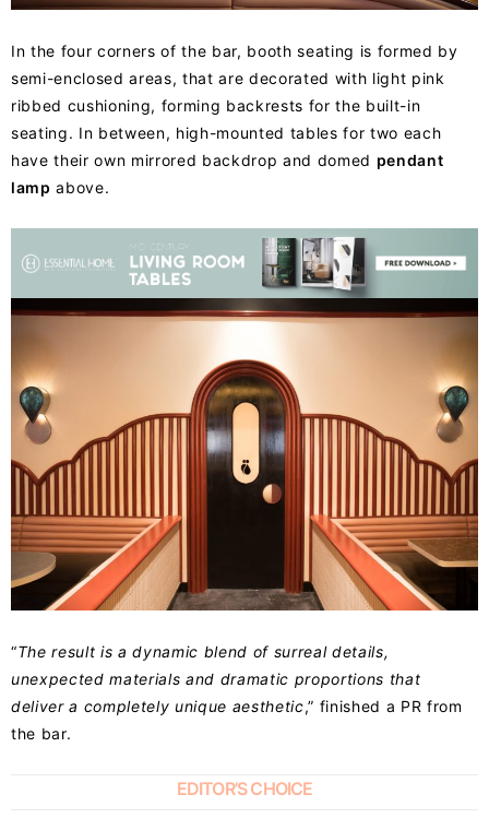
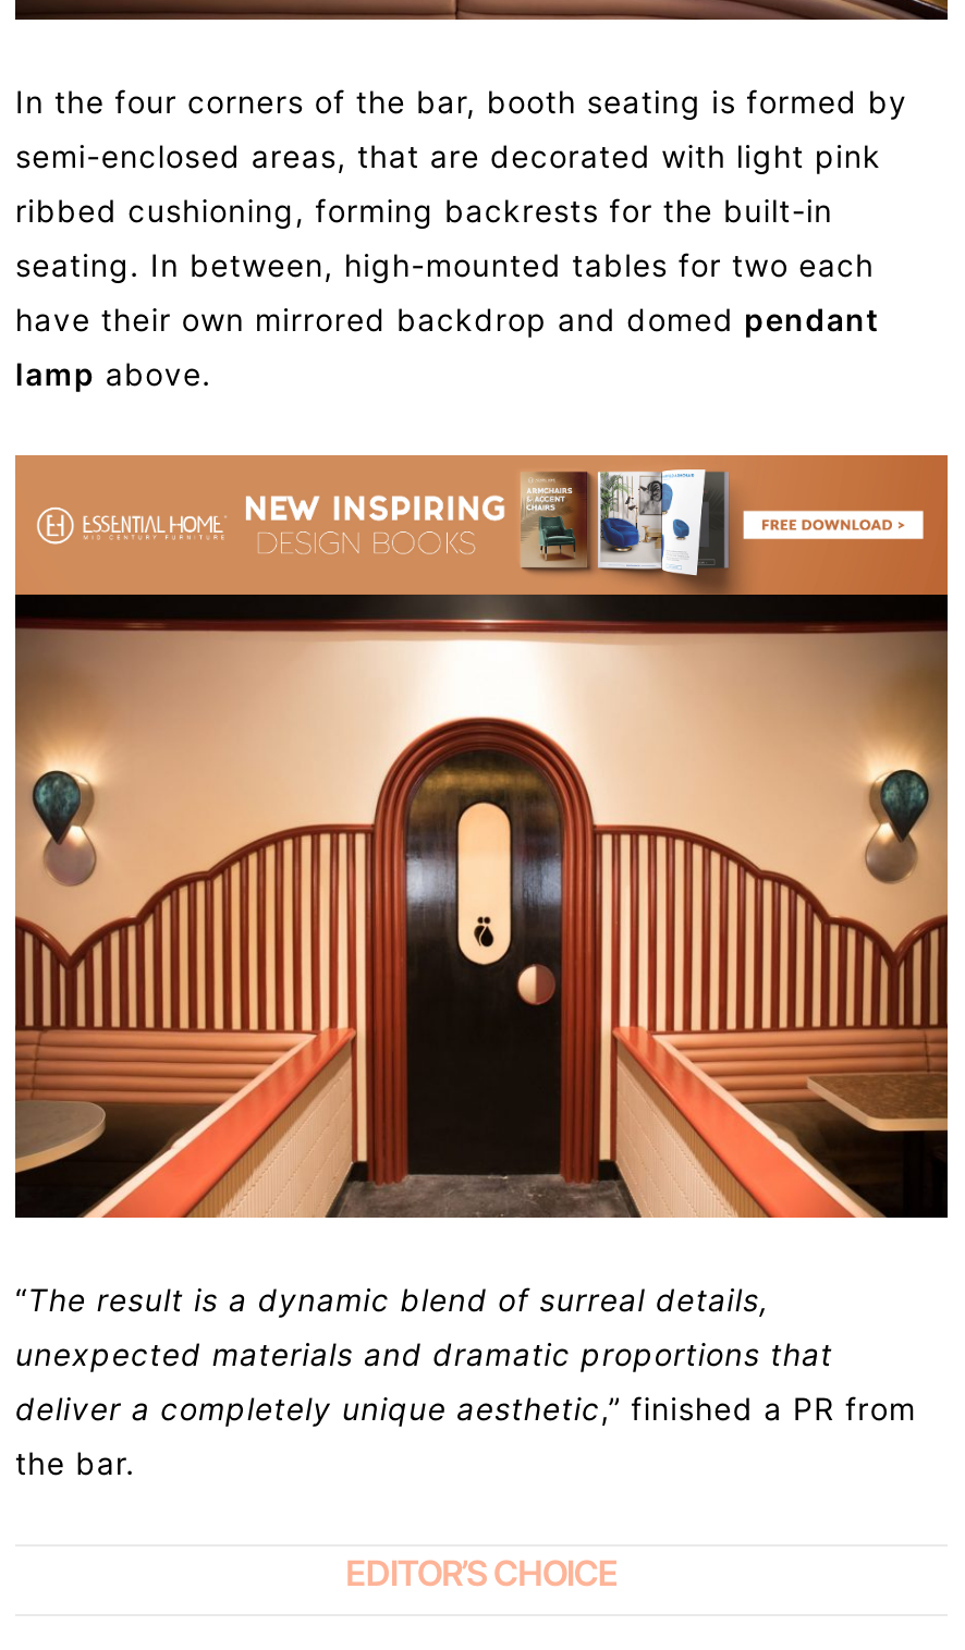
- [image]
+ [image]
